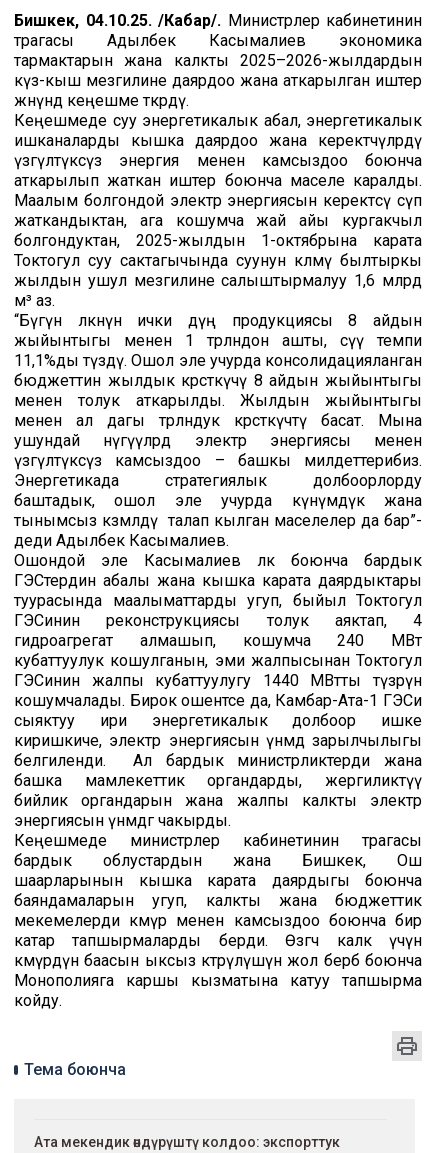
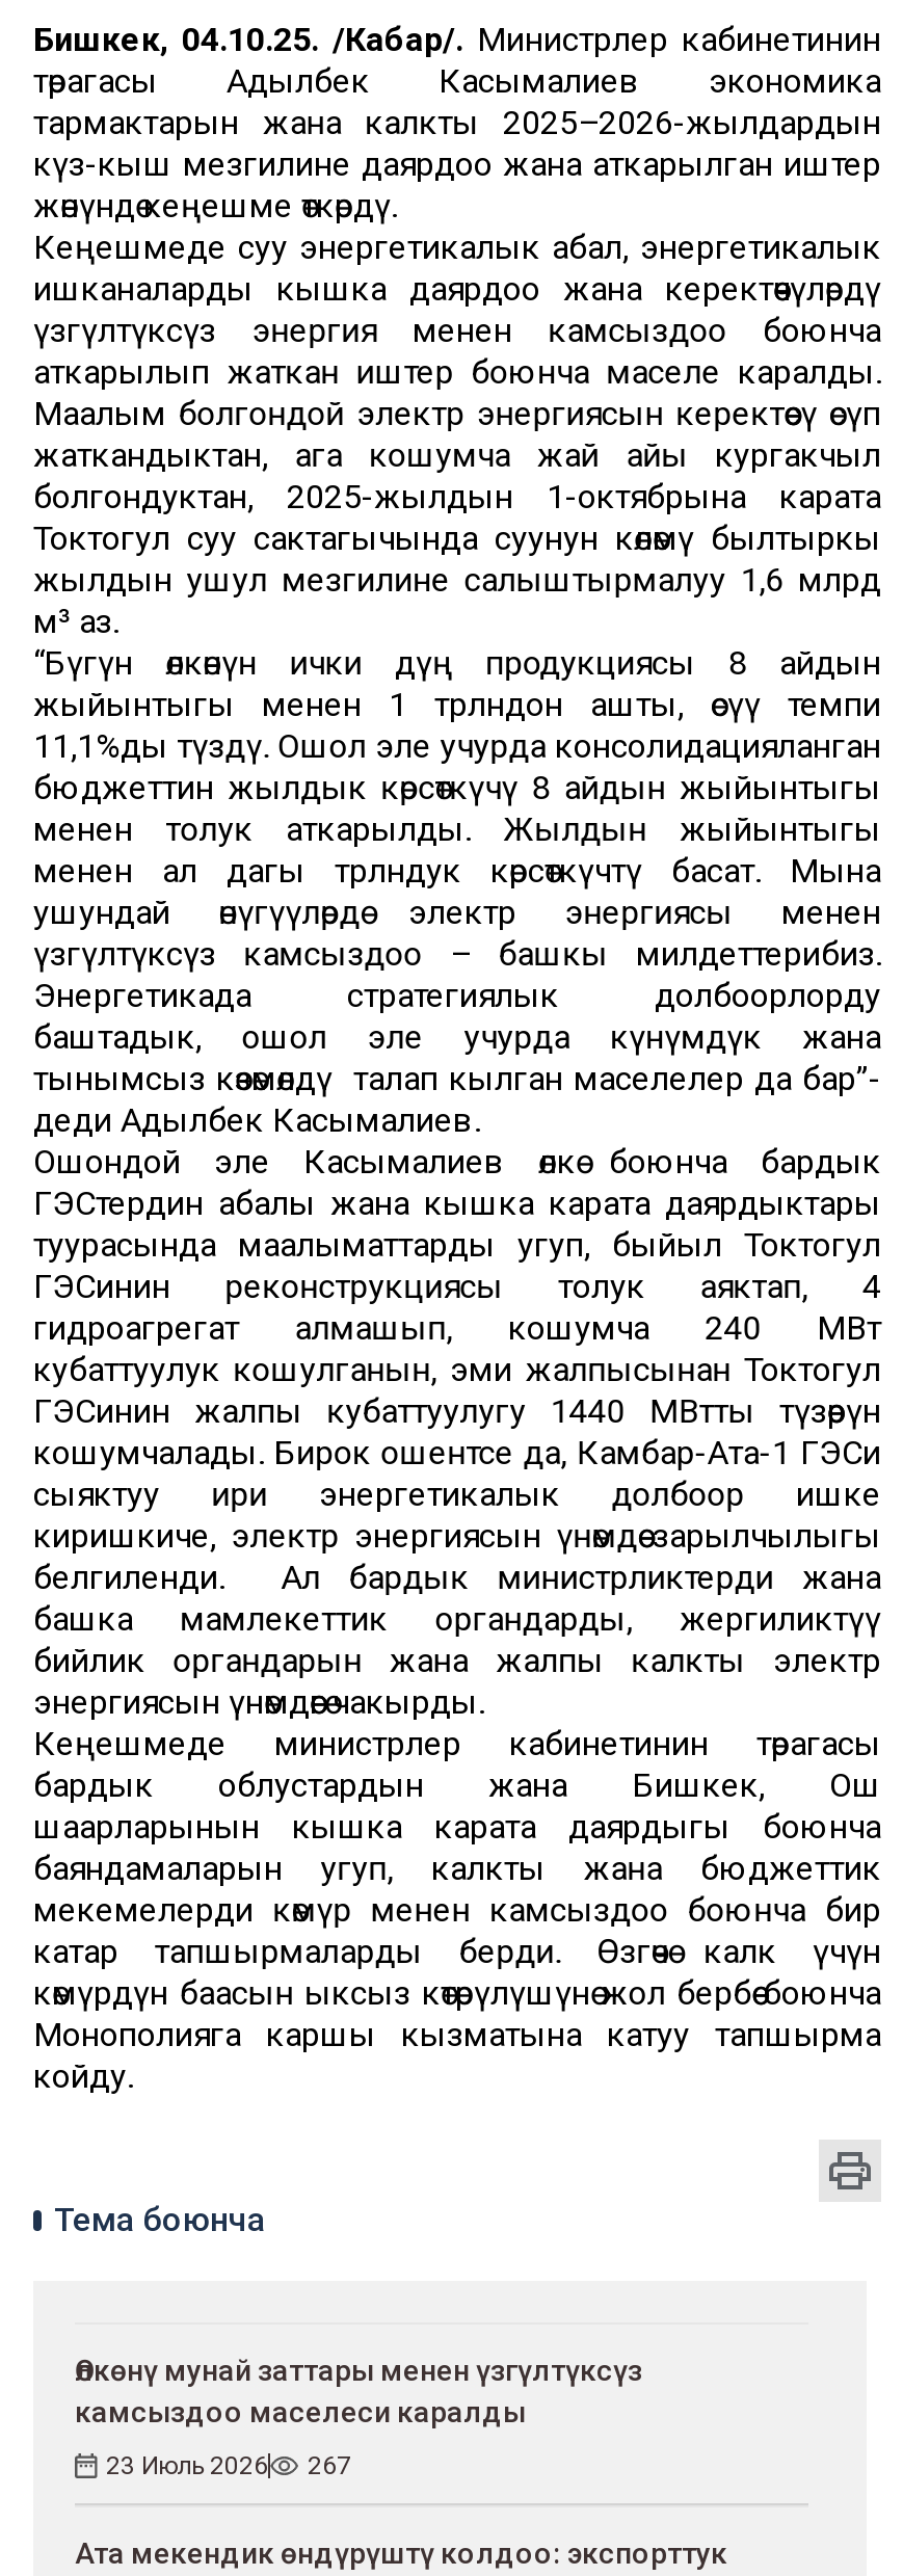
+ Өлкөнү мунай заттары менен үзгүлтүксүз
+ камсыздоо маселеси каралды
+ 23 Июль 2026
+ 267
